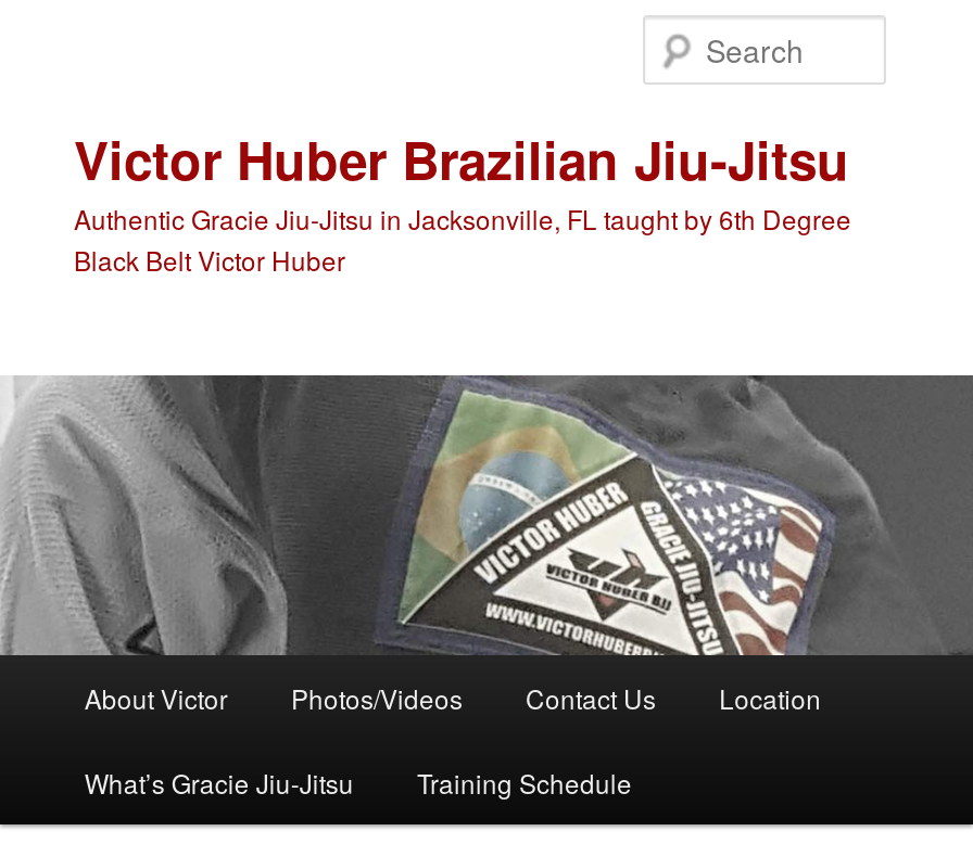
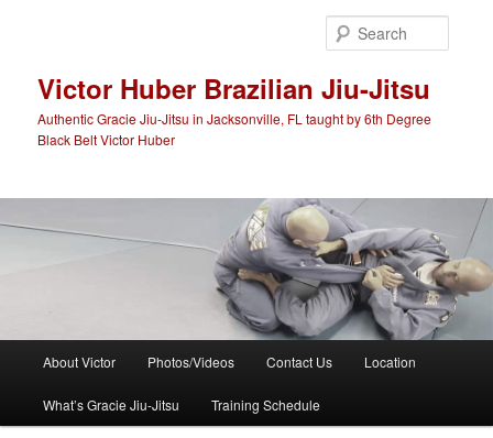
- [image]
+ [image]
